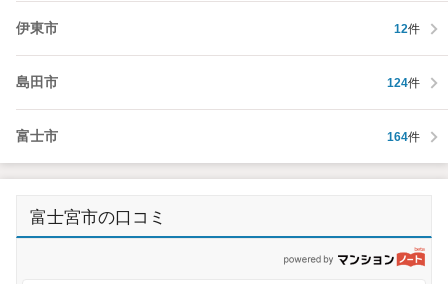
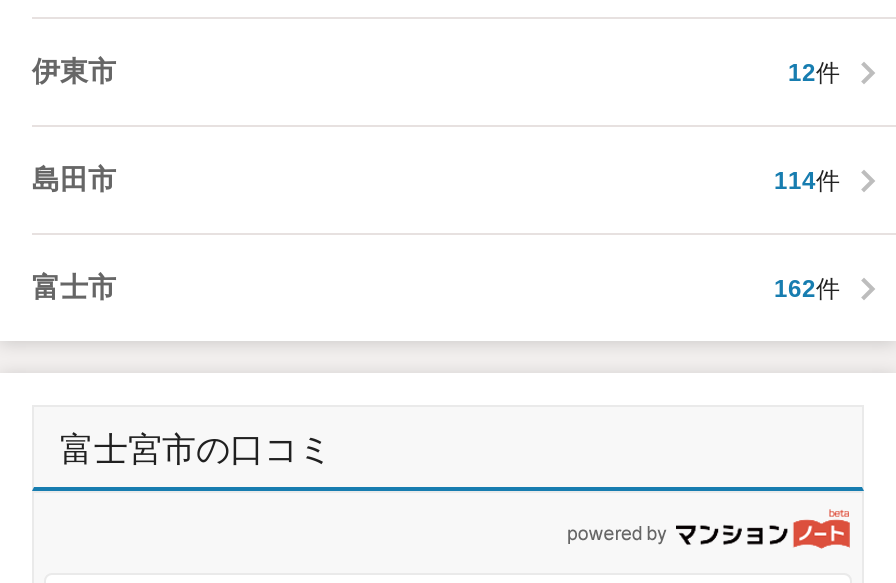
- 124件
+ 114件

- 164件
+ 162件
